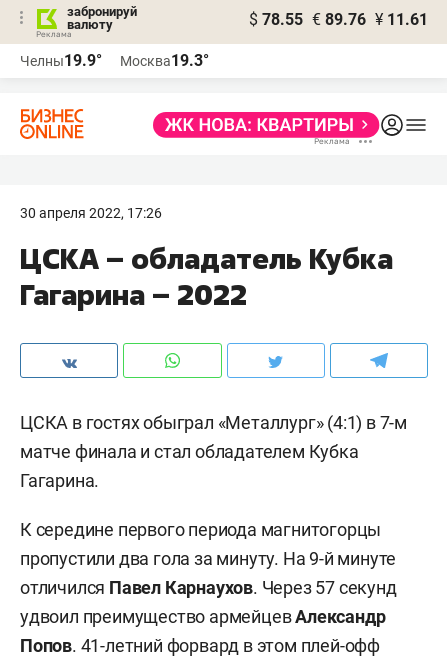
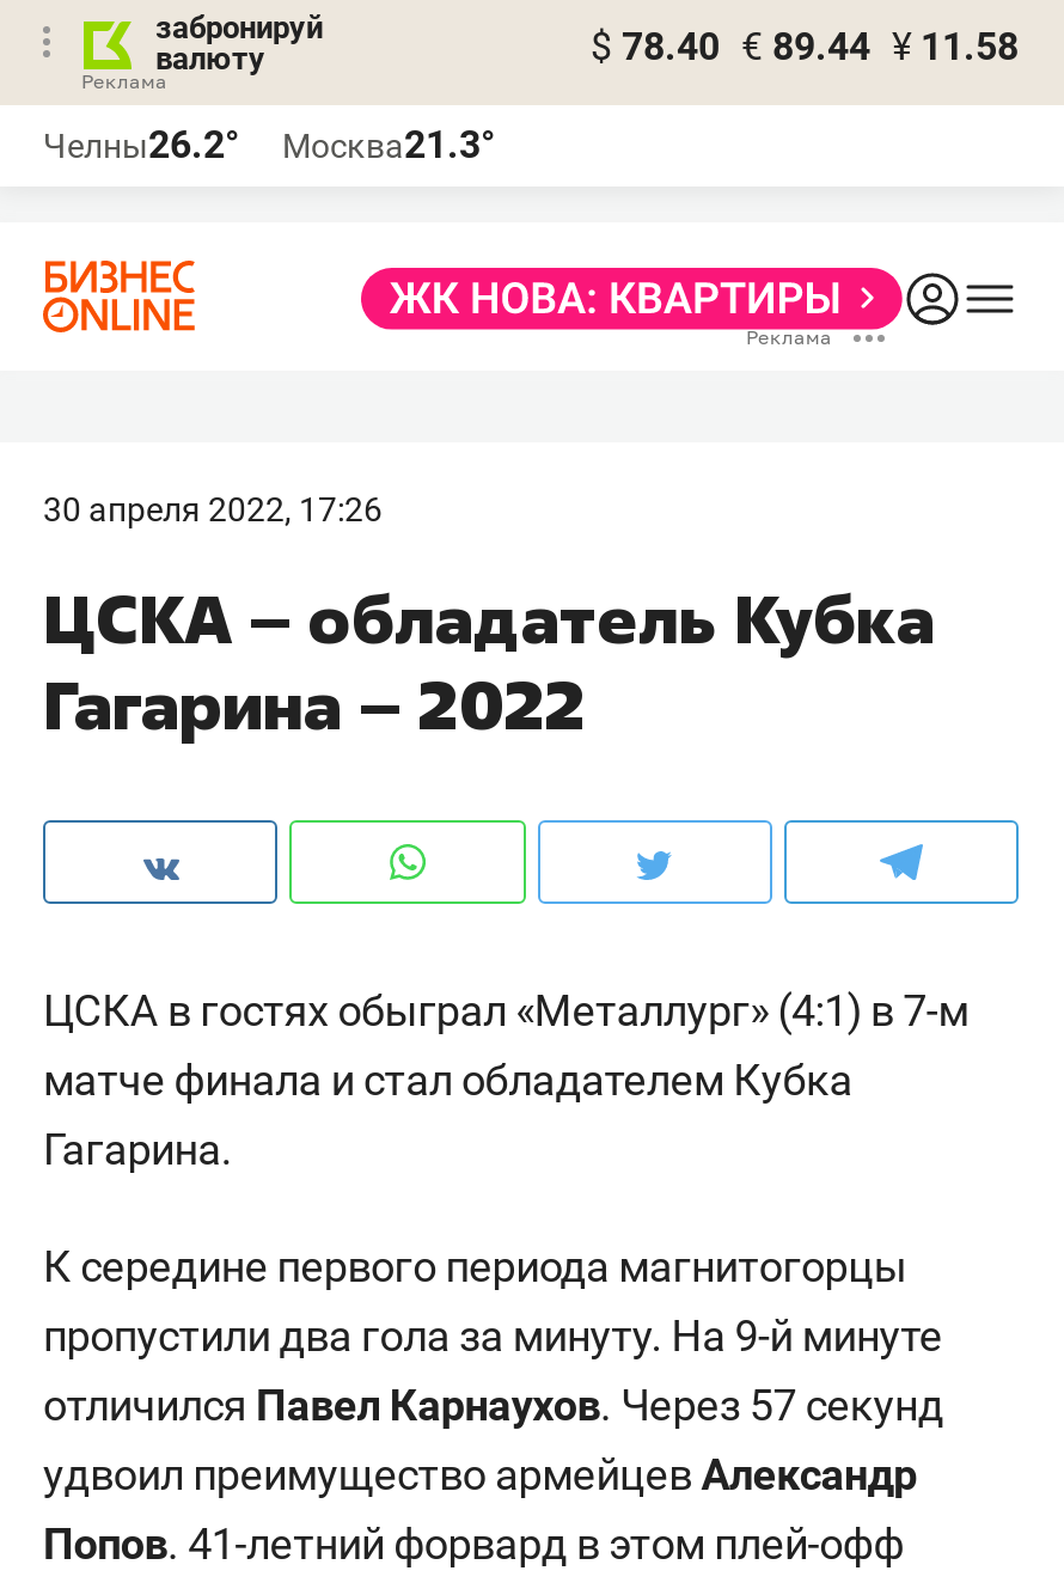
- $ 78.55 € 89.76 ¥ 11.61
+ $ 78.40 € 89.44 ¥ 11.58

- Челны19.9°
+ Челны26.2°

- Москва19.3°
+ Москва21.3°
